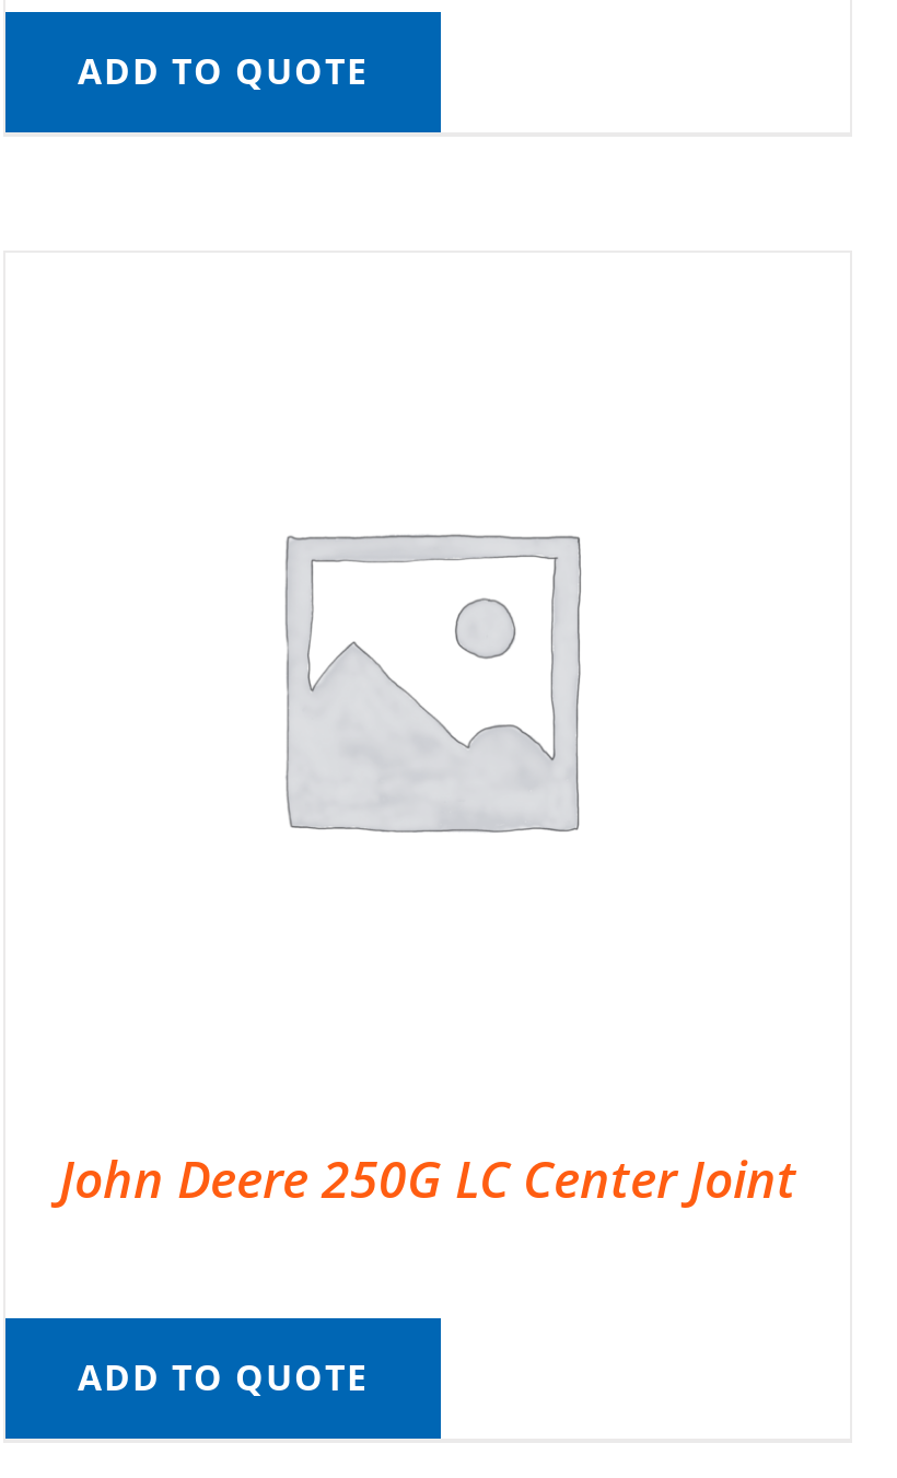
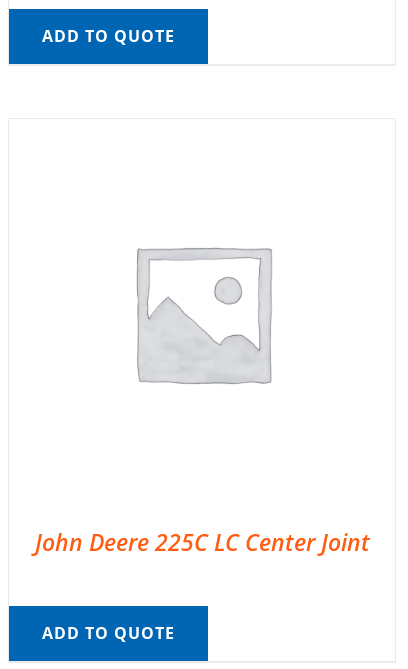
- John Deere 250G LC Center Joint
+ John Deere 225C LC Center Joint
